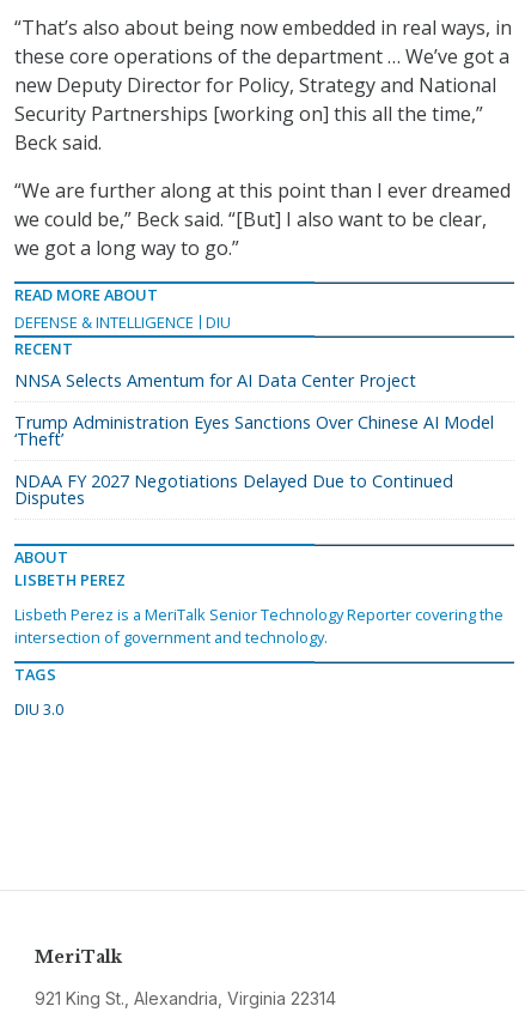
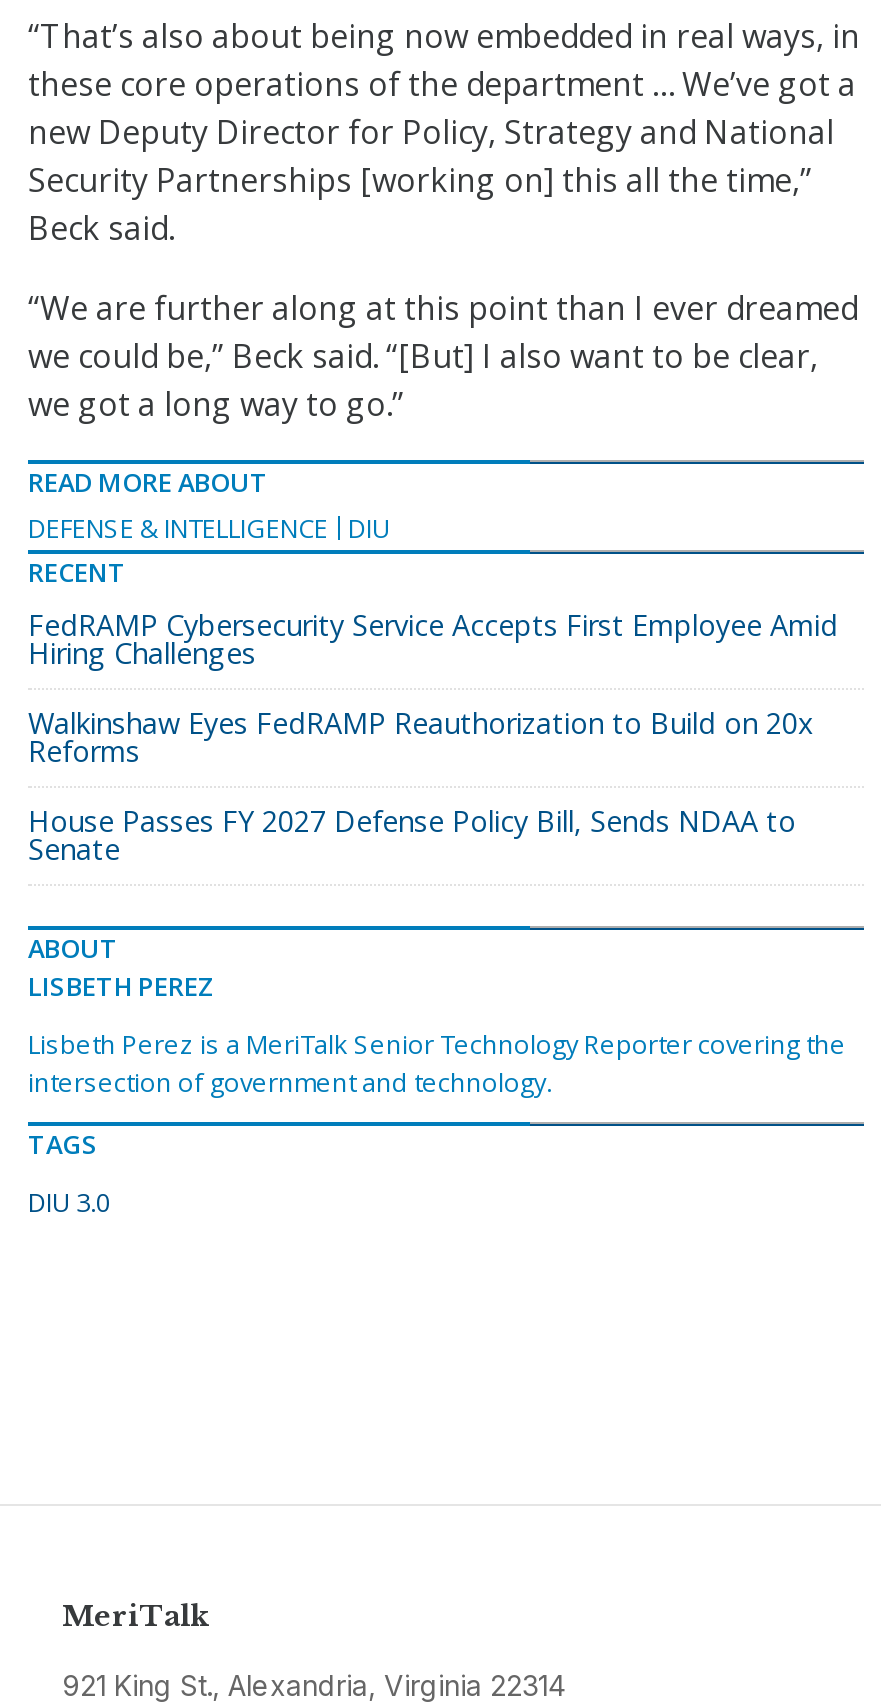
- NNSA Selects Amentum for AI Data Center Project
+ FedRAMP Cybersecurity Service Accepts First Employee Amid
+ Hiring Challenges

- Trump Administration Eyes Sanctions Over Chinese AI Model
- ‘Theft’
+ Walkinshaw Eyes FedRAMP Reauthorization to Build on 20x
+ Reforms

- NDAA FY 2027 Negotiations Delayed Due to Continued
- Disputes
+ House Passes FY 2027 Defense Policy Bill, Sends NDAA to
+ Senate
